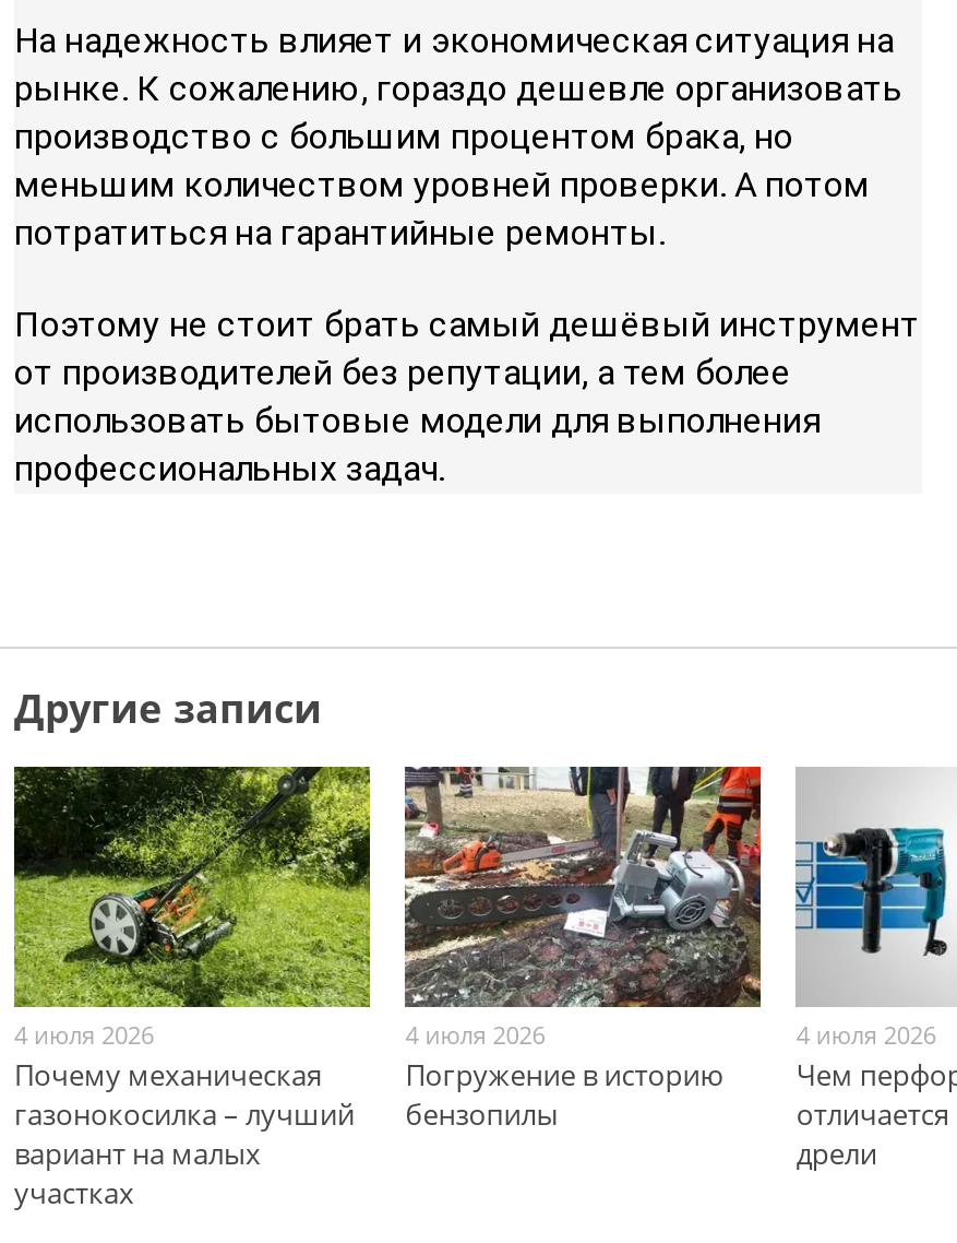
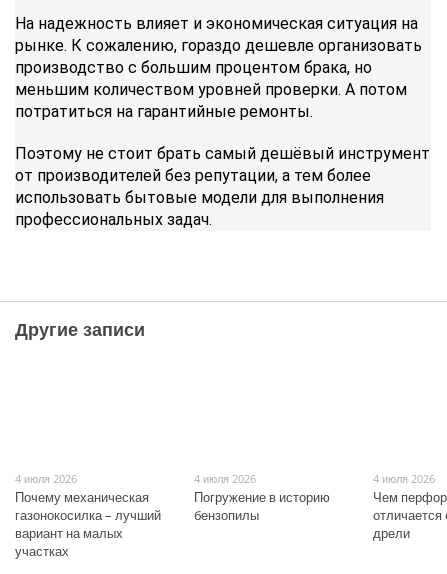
- [image]

- [image]

- [image]
